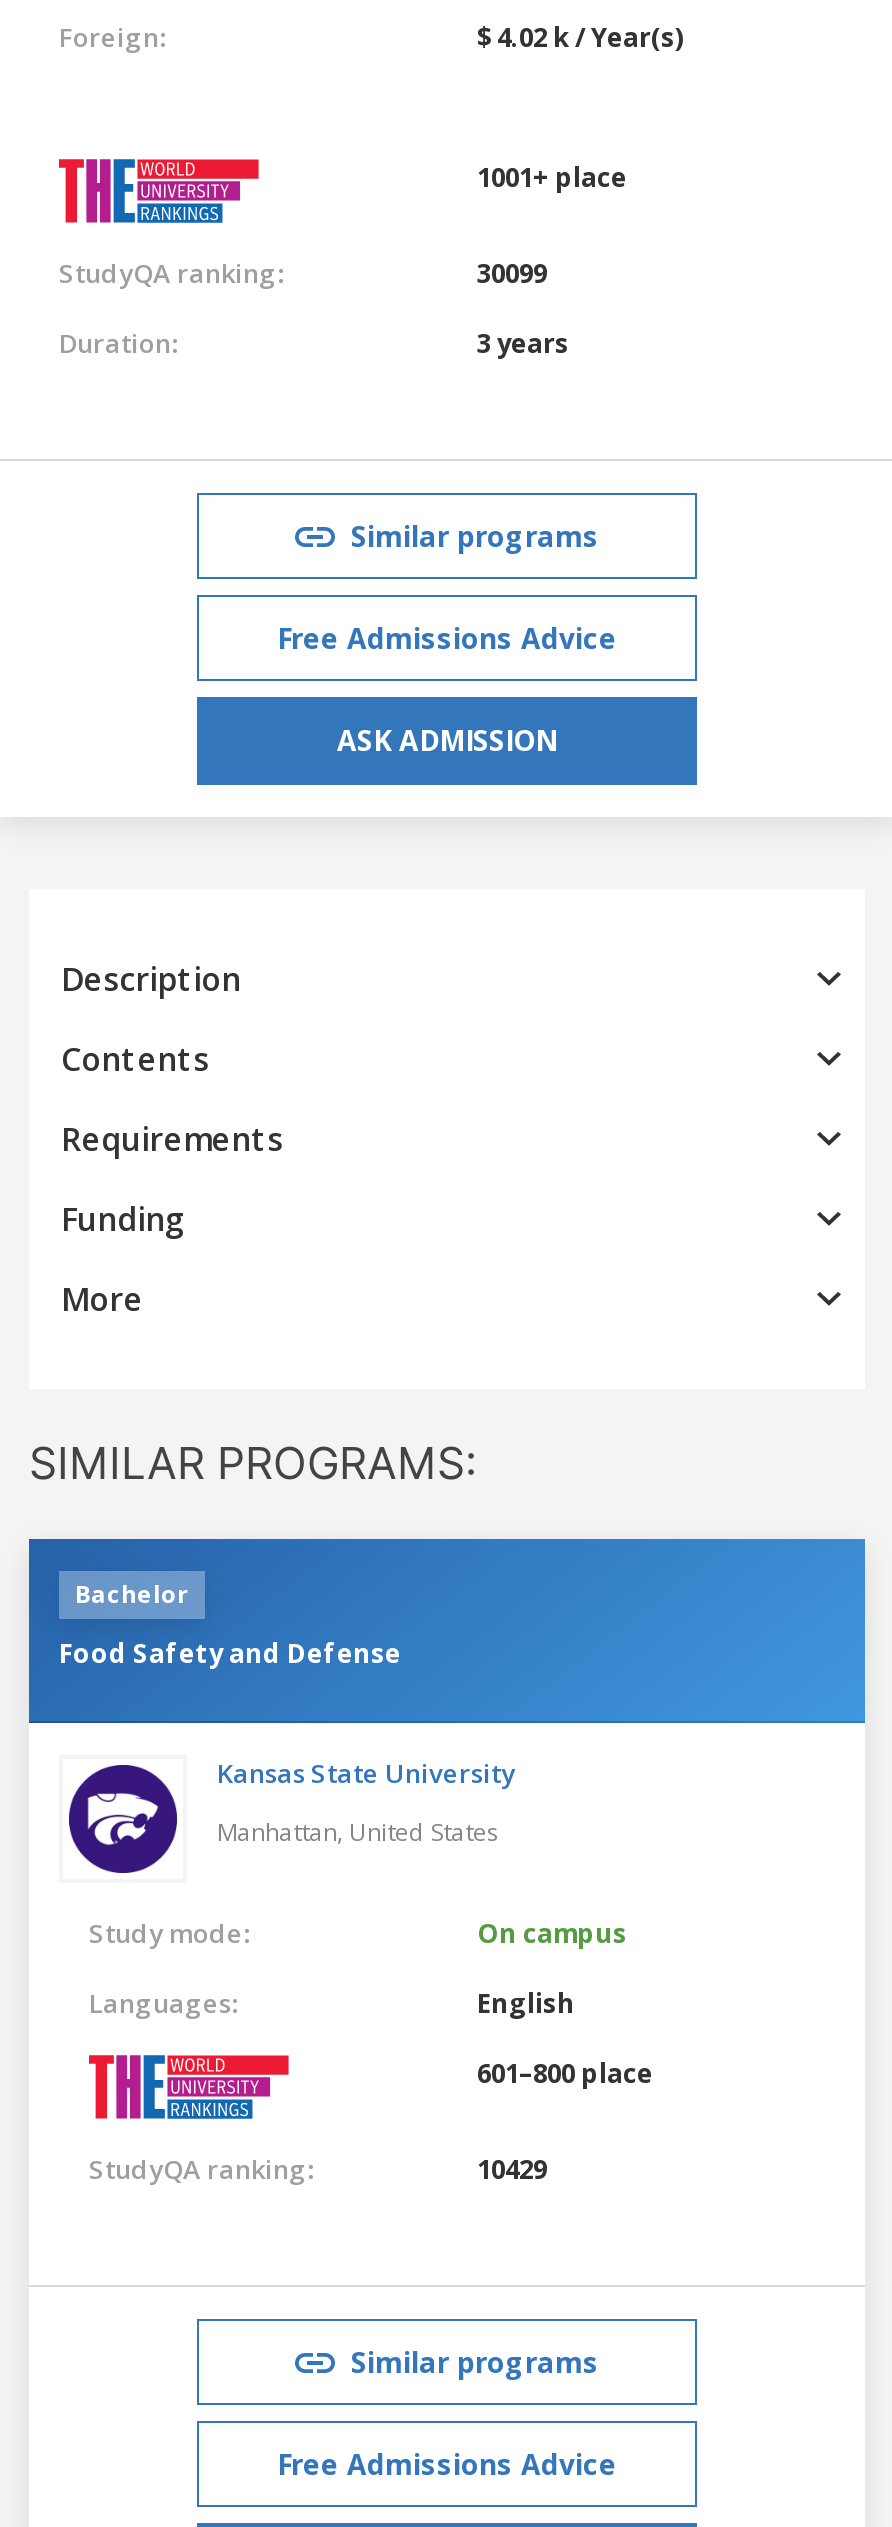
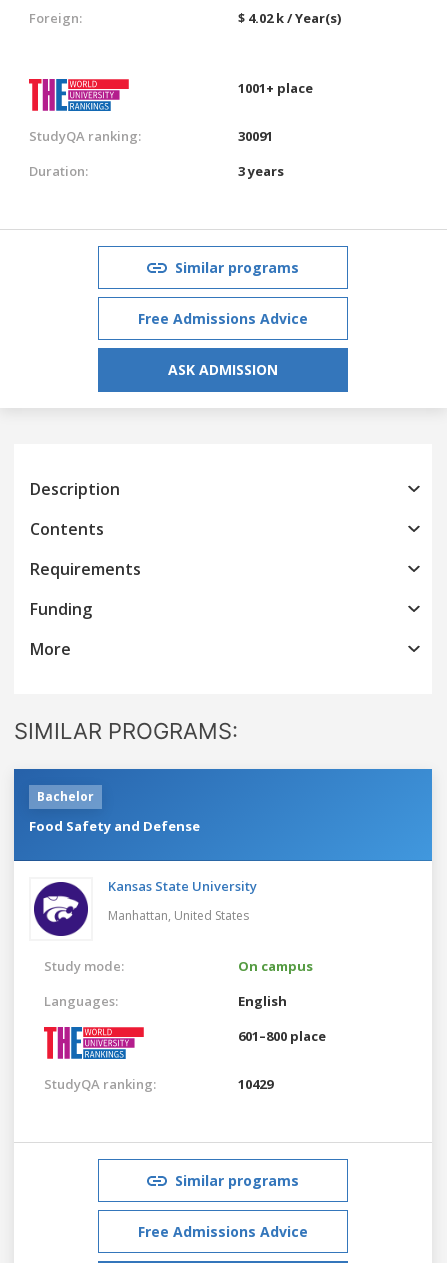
- 30099
+ 30091
